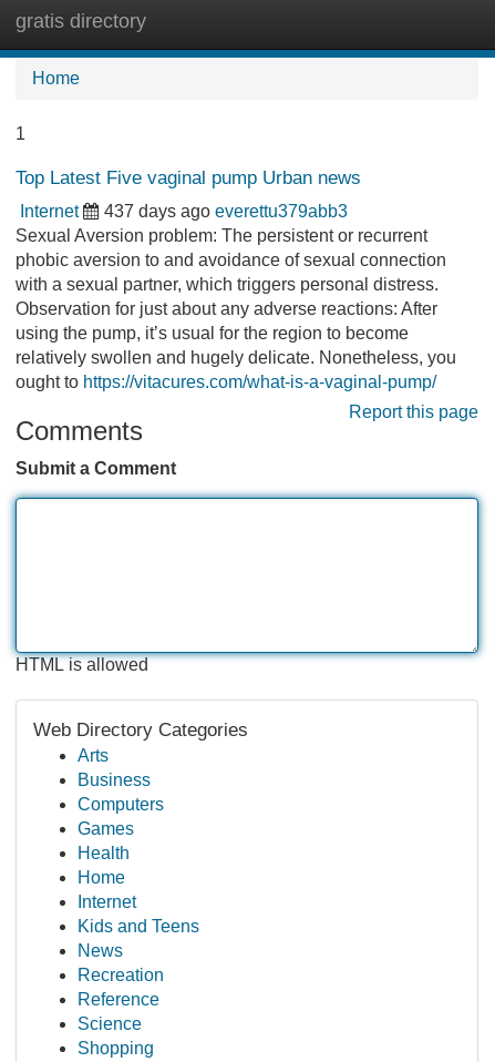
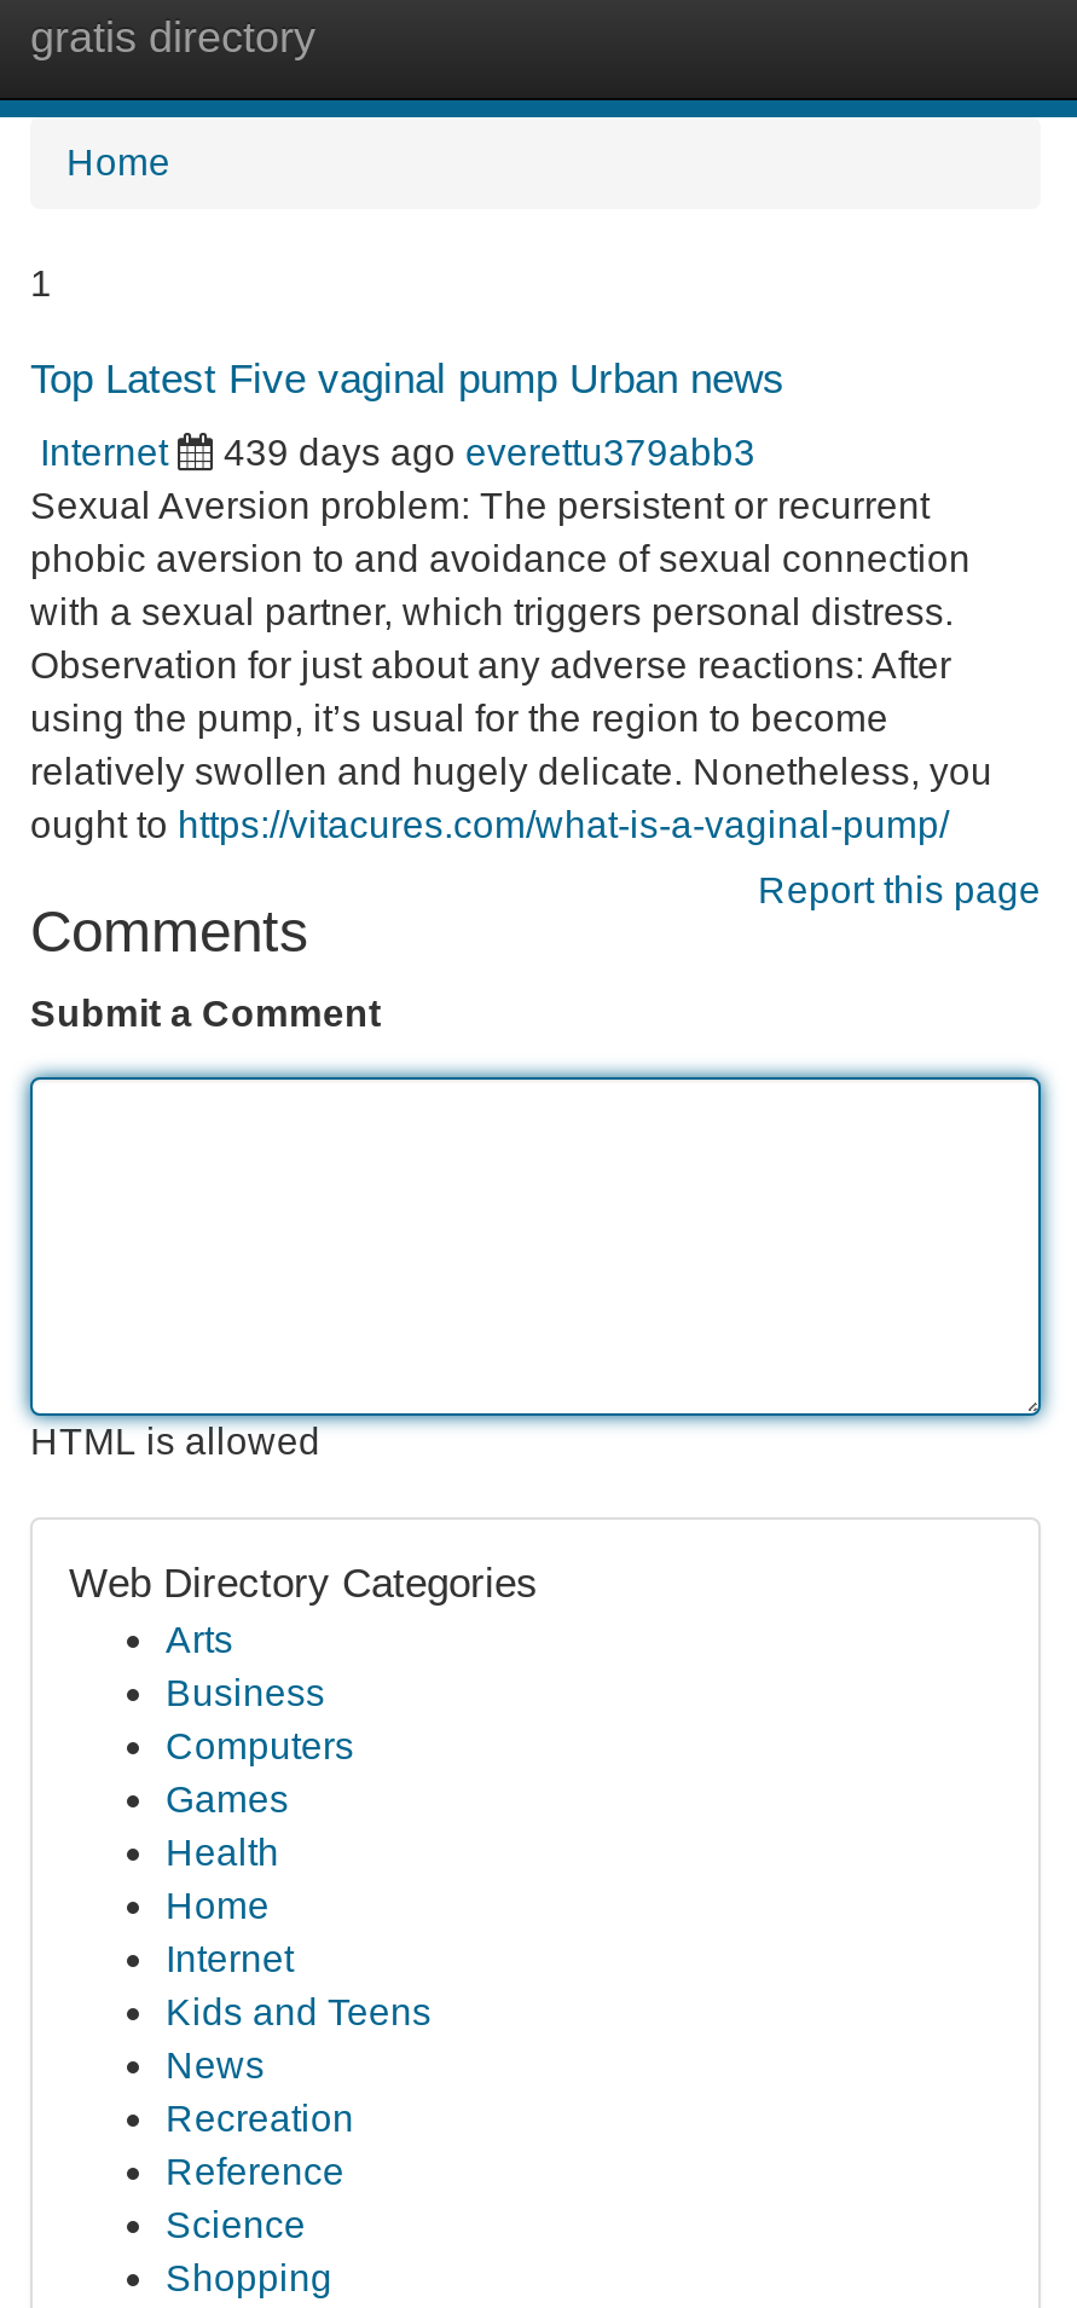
- 437 days ago everettu379abb3
+ 439 days ago everettu379abb3
